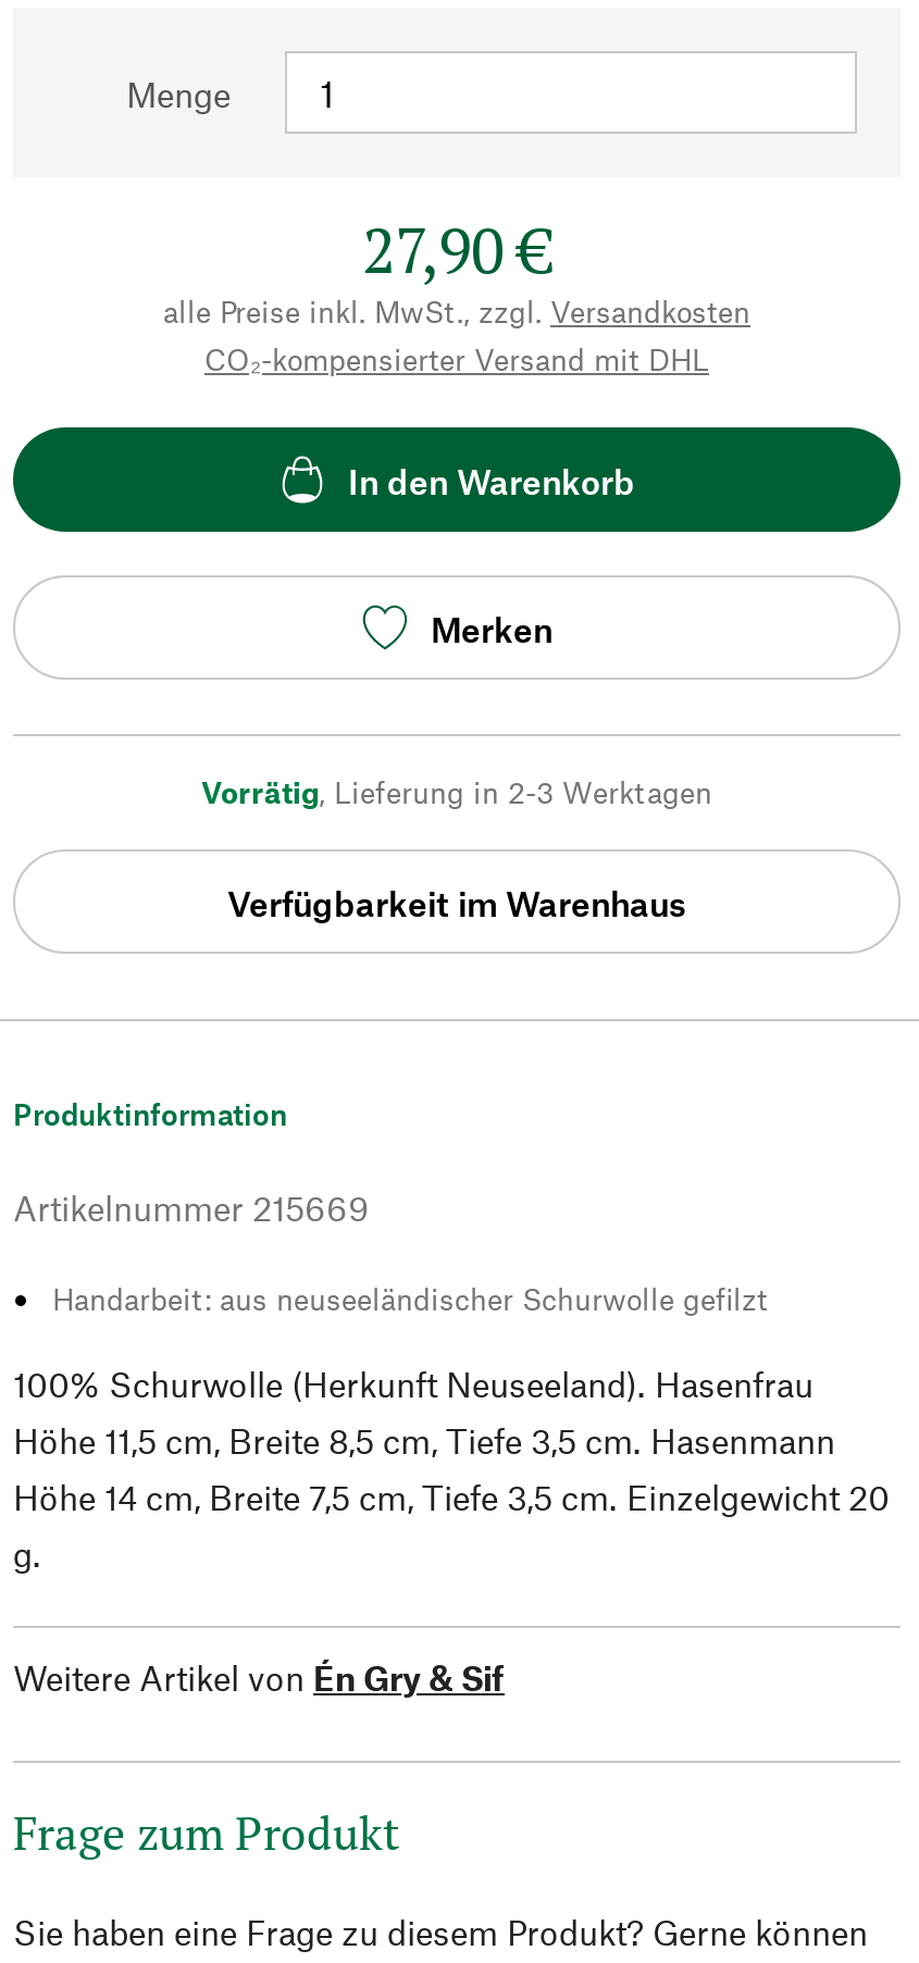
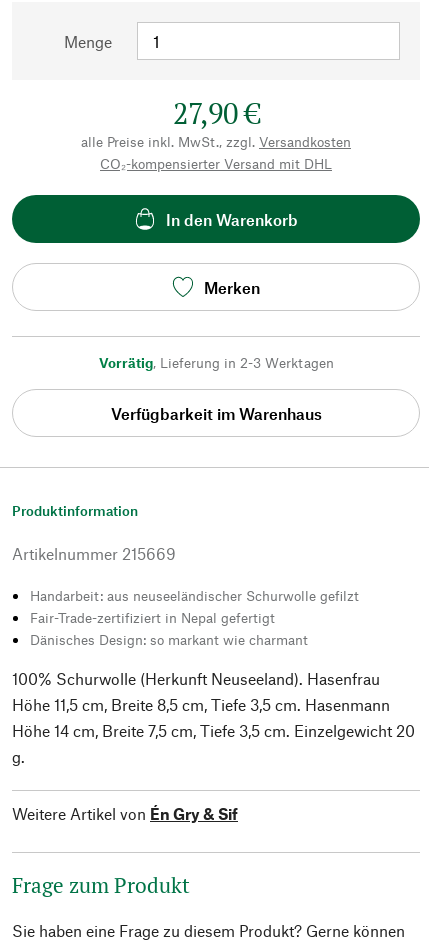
+ Fair-Trade-zertifiziert in Nepal gefertigt
+ Dänisches Design: so markant wie charmant
